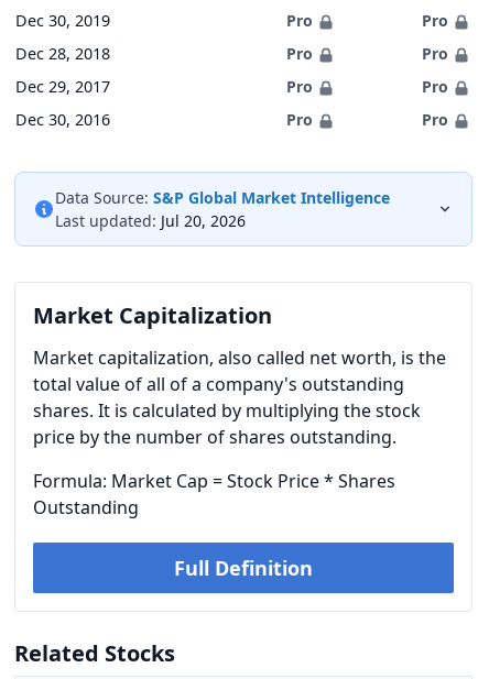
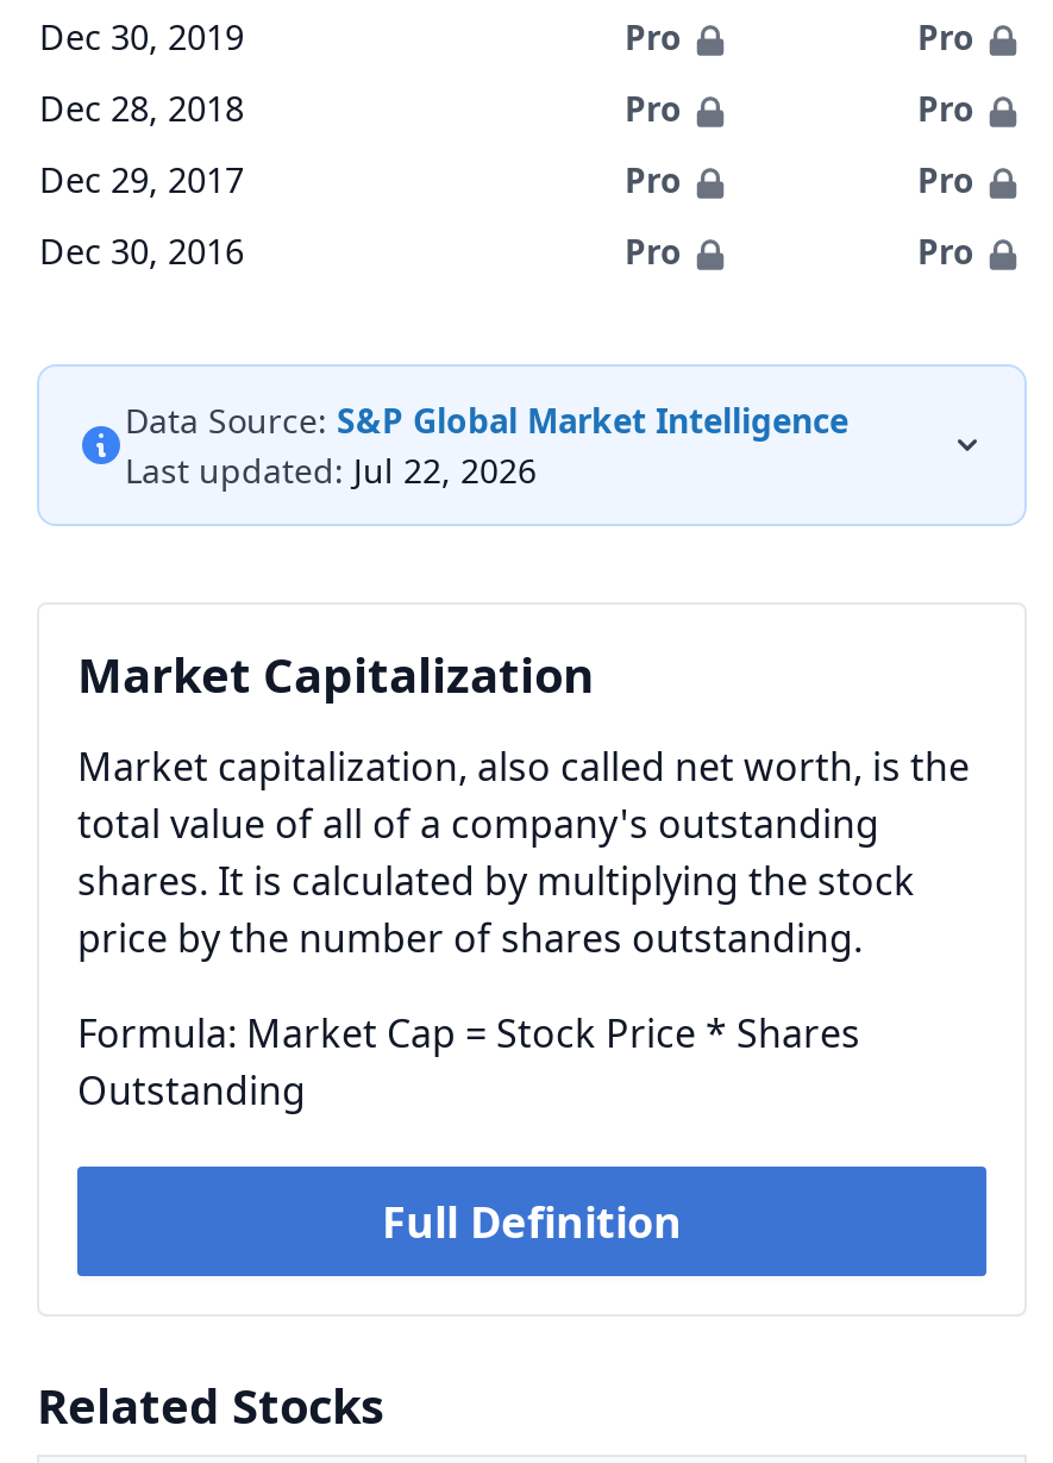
- Last updated: Jul 20, 2026
+ Last updated: Jul 22, 2026
